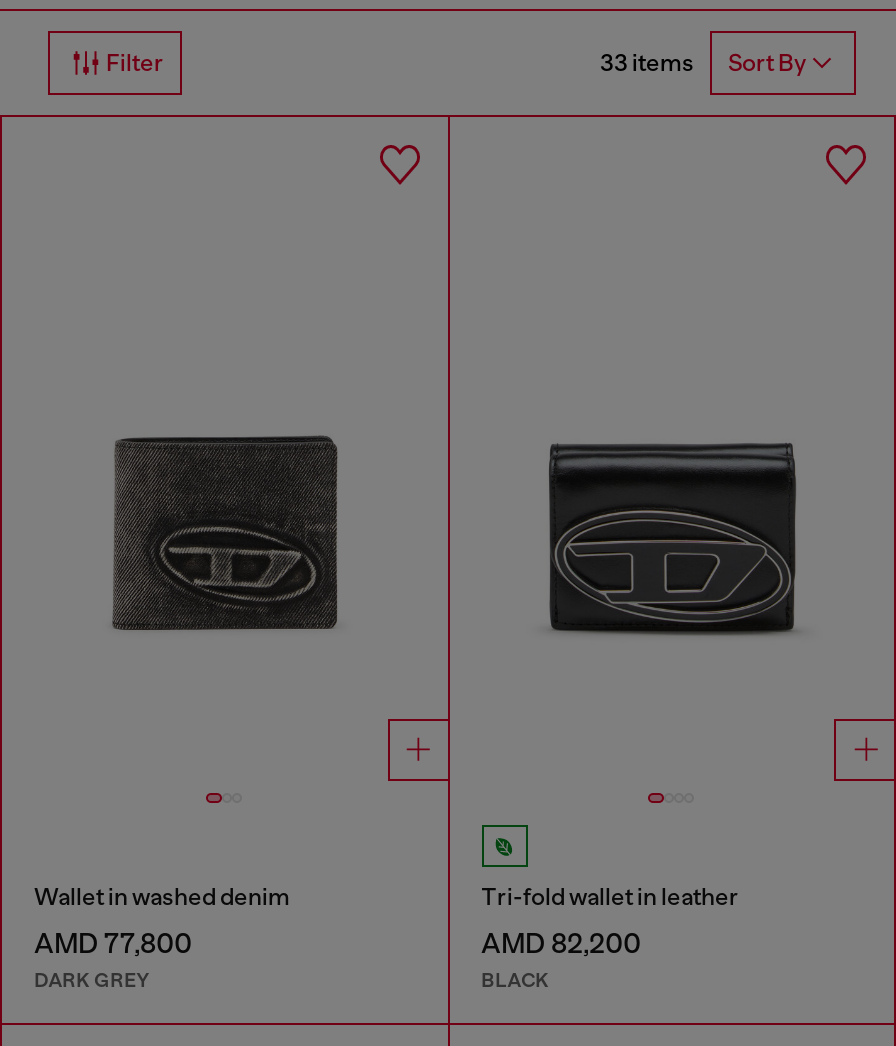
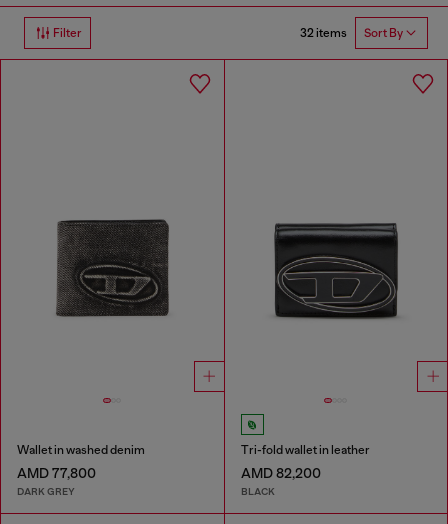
- 33 items Sort By
+ 32 items Sort By
